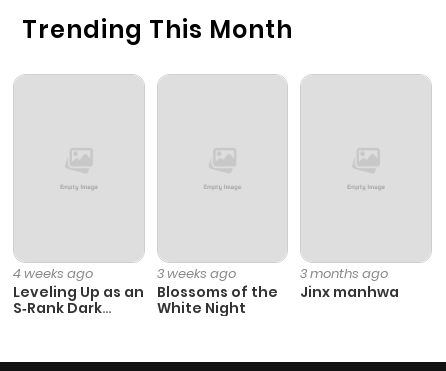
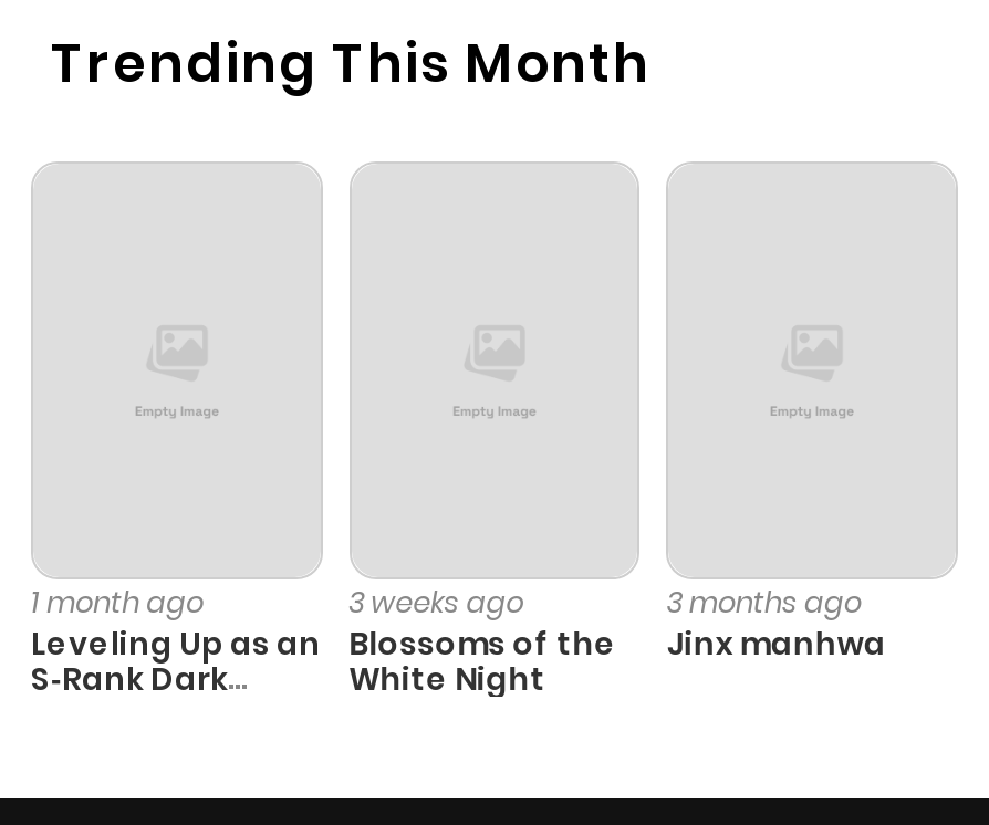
- 4 weeks ago
+ 1 month ago
